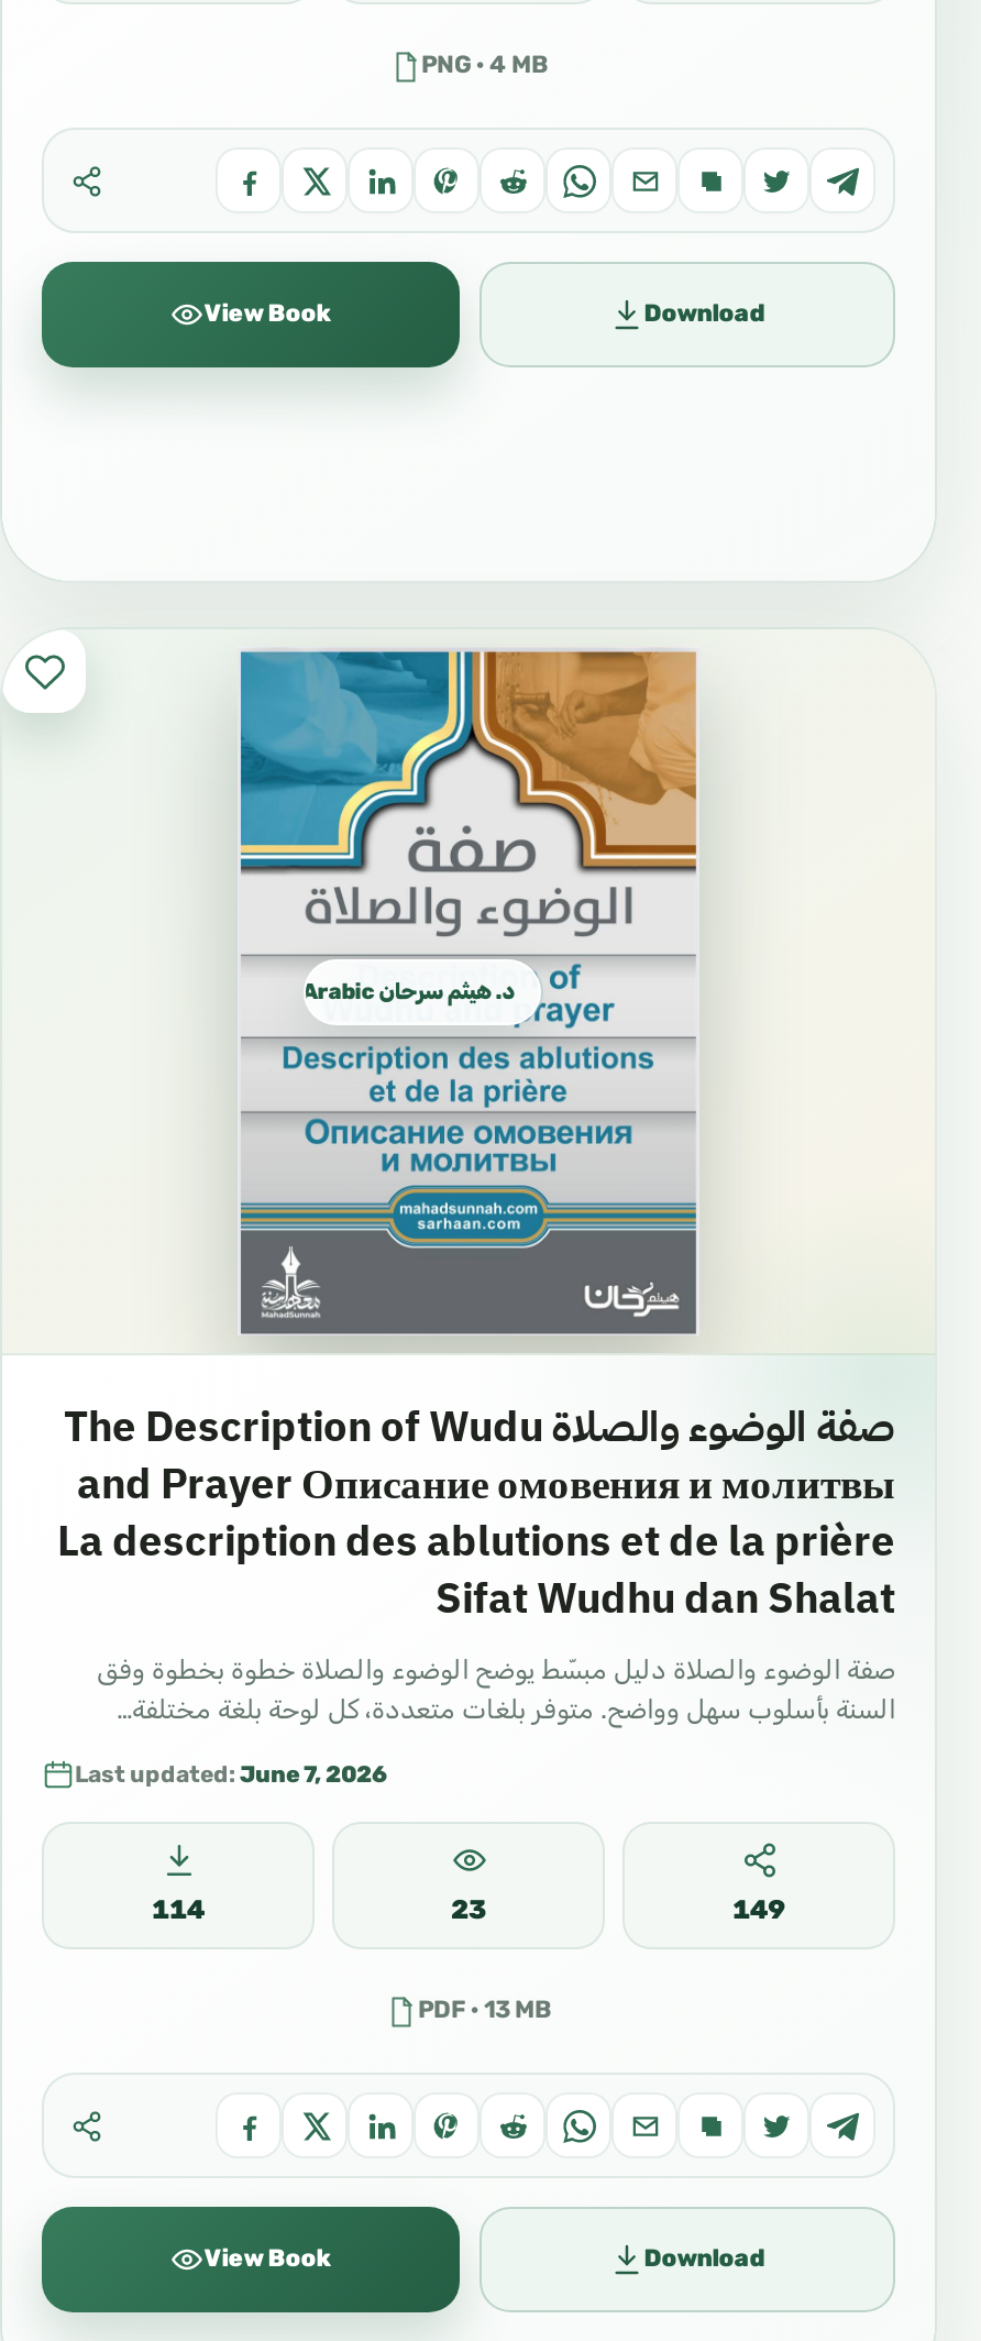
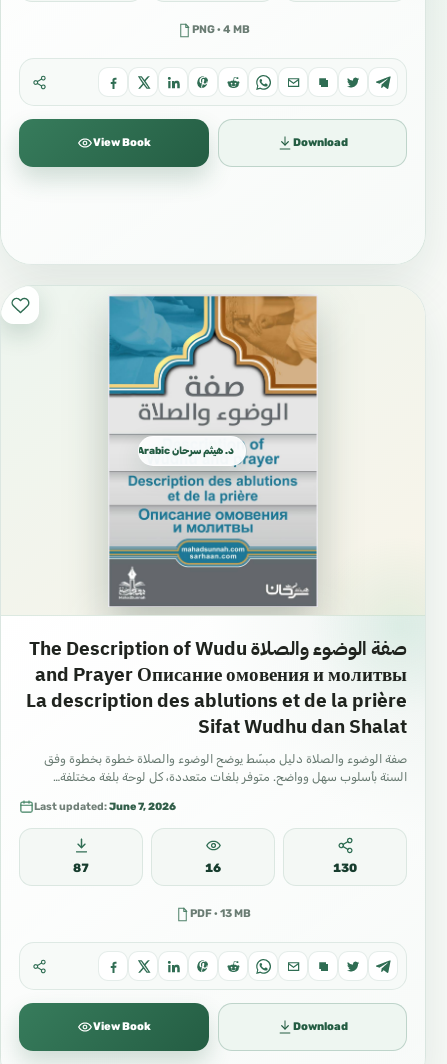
- 114
+ 87

- 23
+ 16

- 149
+ 130
